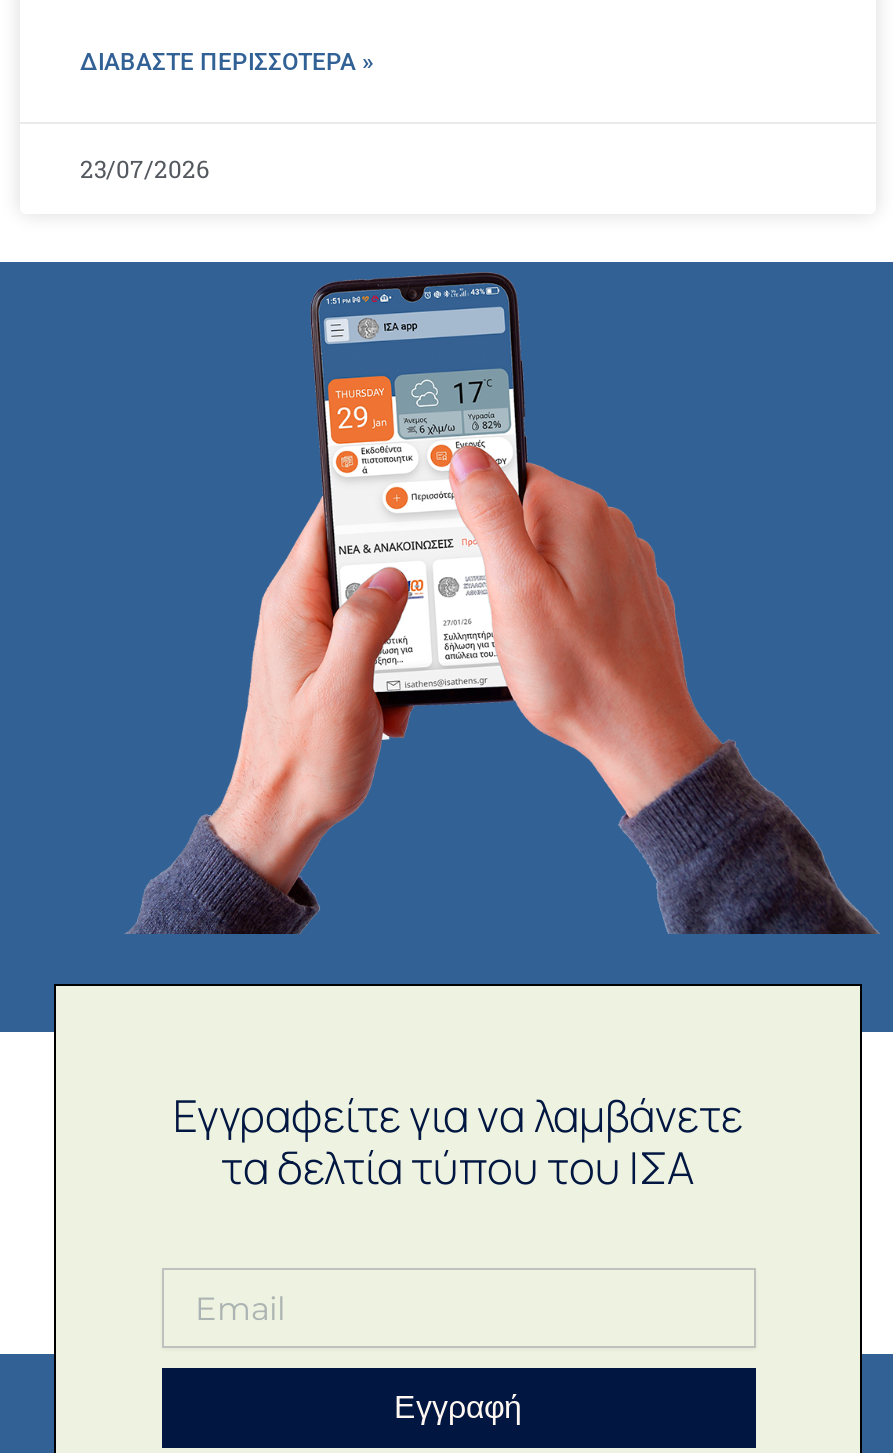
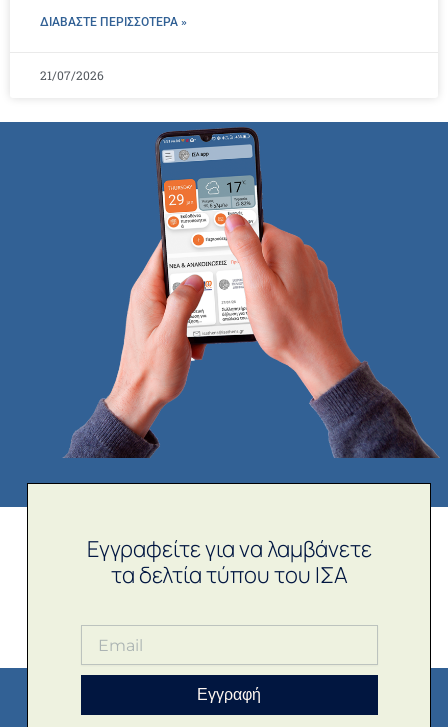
- 23/07/2026
+ 21/07/2026
